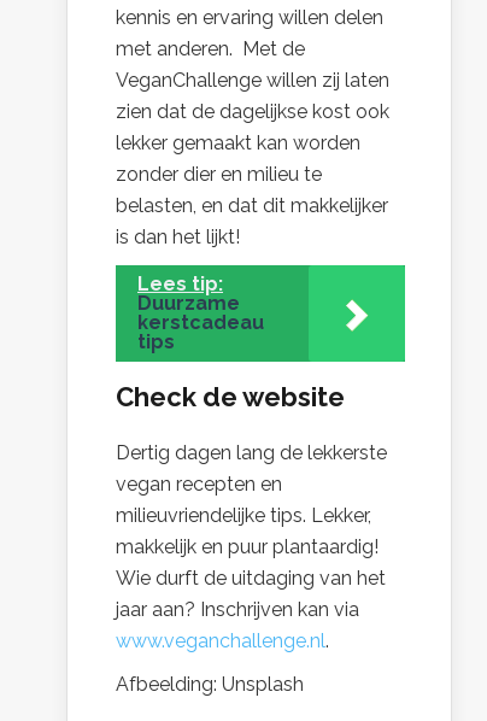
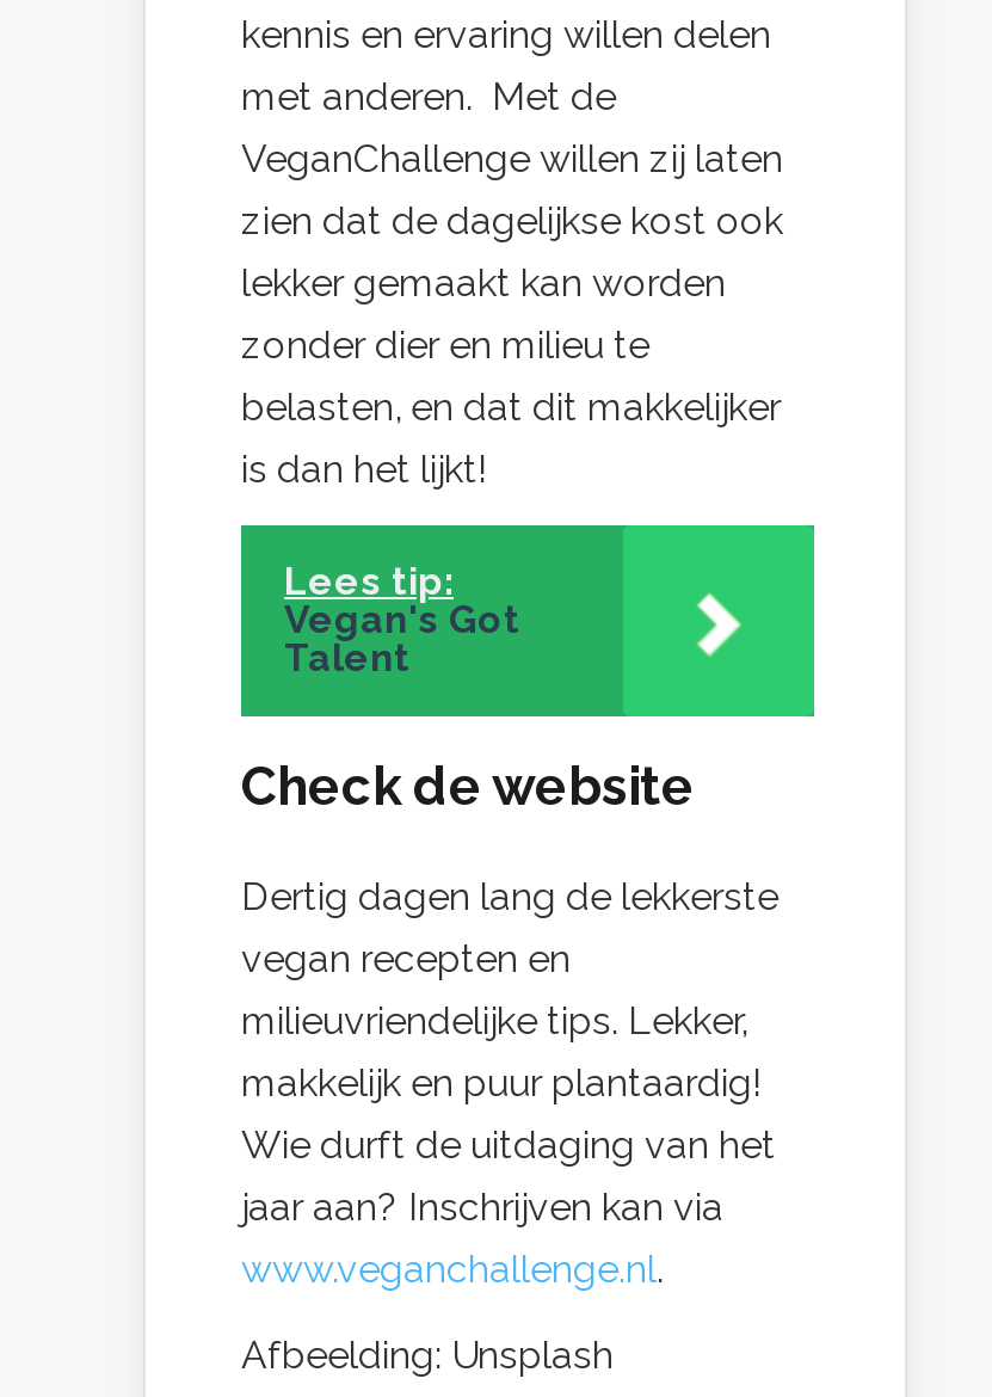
- Duurzame
- kerstcadeau
- tips
+ Vegan's Got
+ Talent
